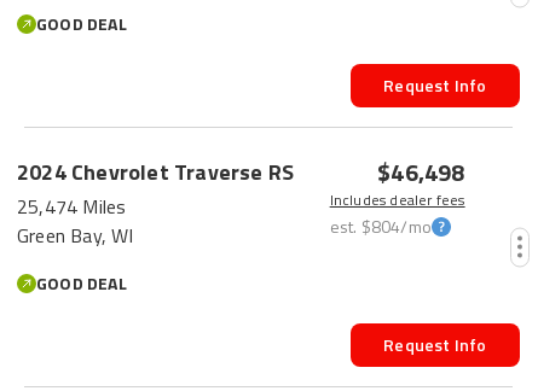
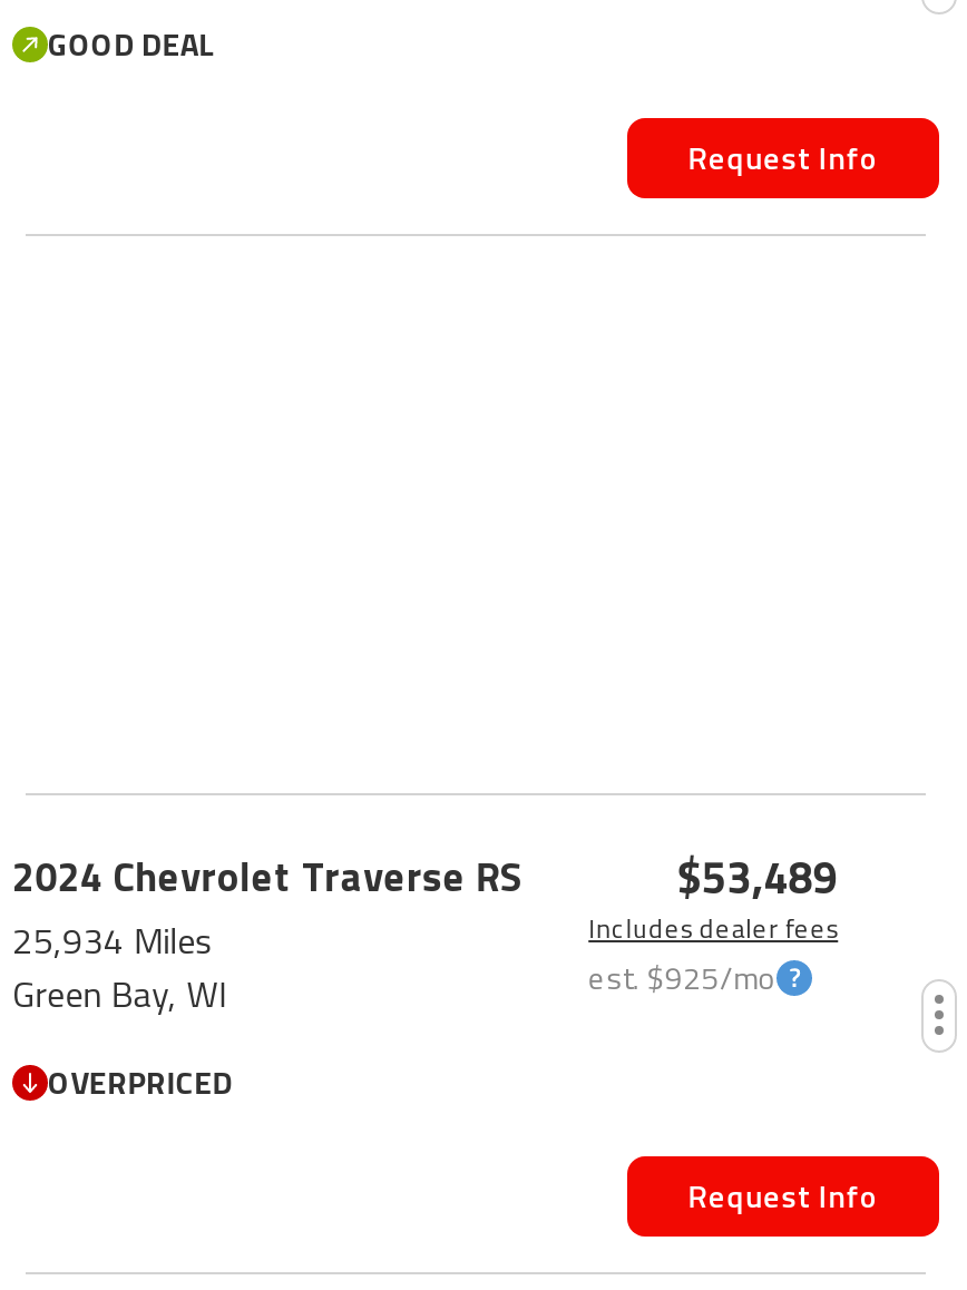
- $46,498
+ $53,489

- 25,474 Miles
+ 25,934 Miles

- est. $804/mo
+ est. $925/mo

- GOOD DEAL
+ OVERPRICED
